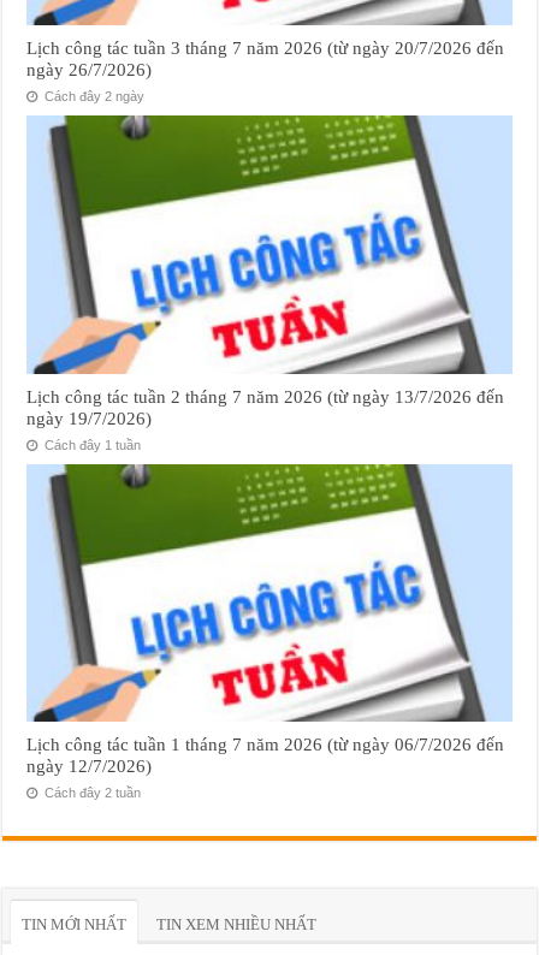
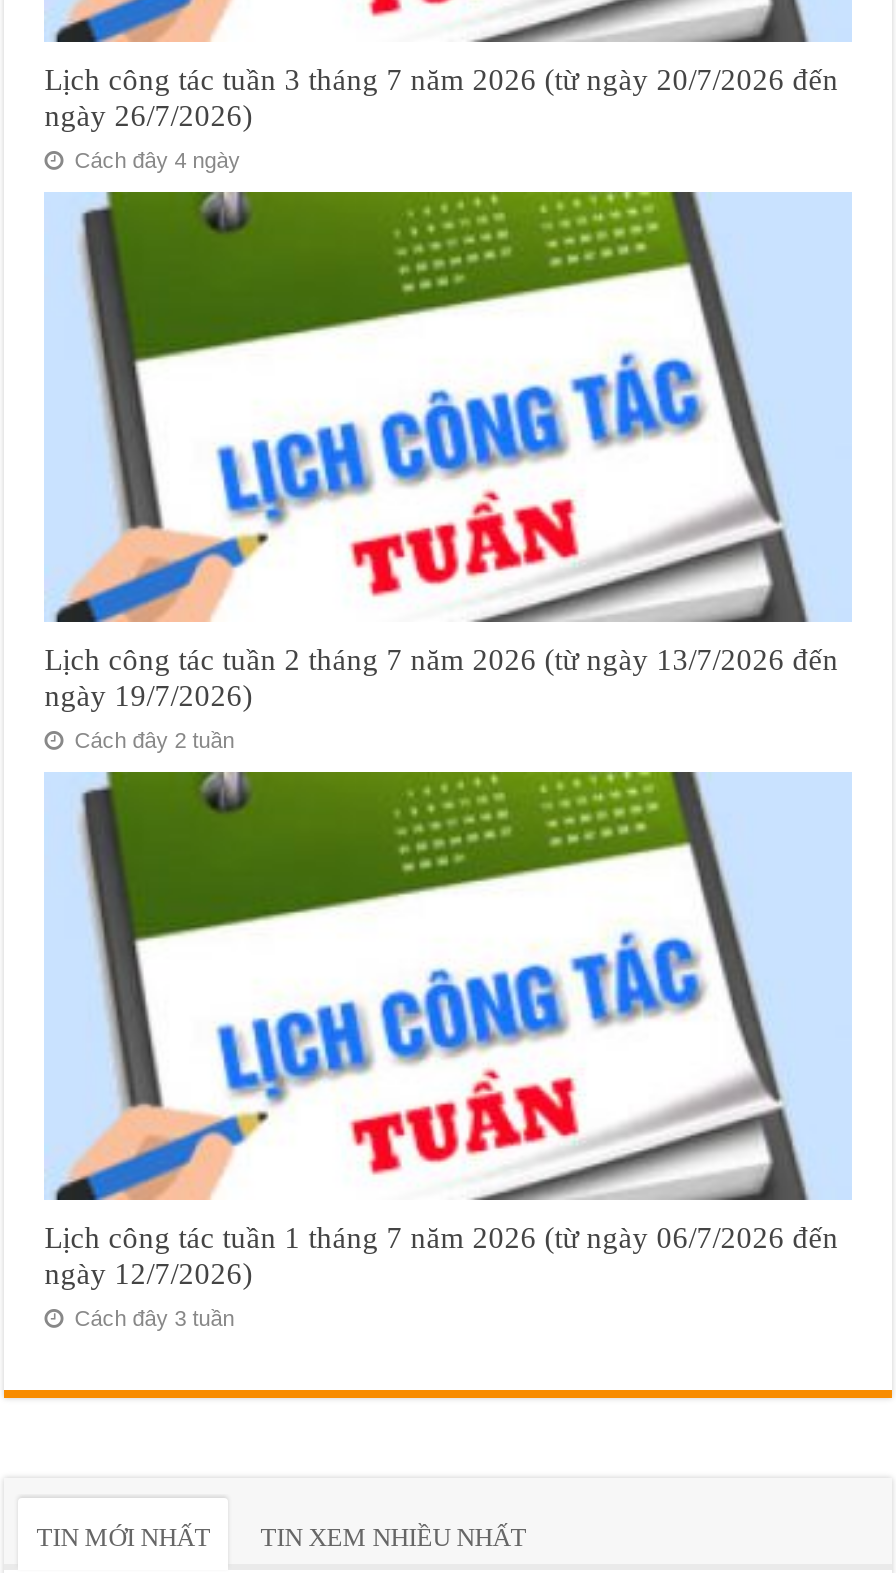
- Cách đây 2 ngày
+ Cách đây 4 ngày

- Cách đây 1 tuần
+ Cách đây 2 tuần

- Cách đây 2 tuần
+ Cách đây 3 tuần
